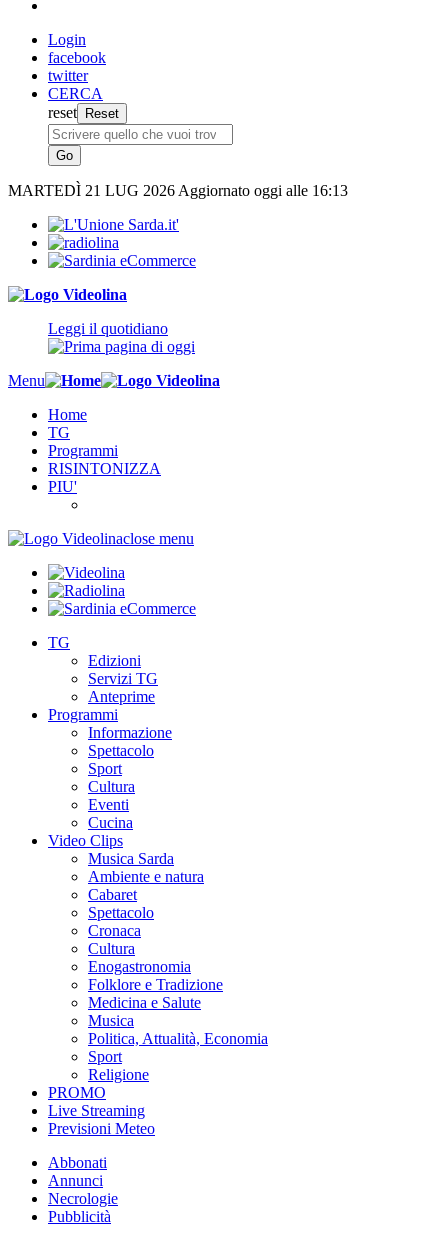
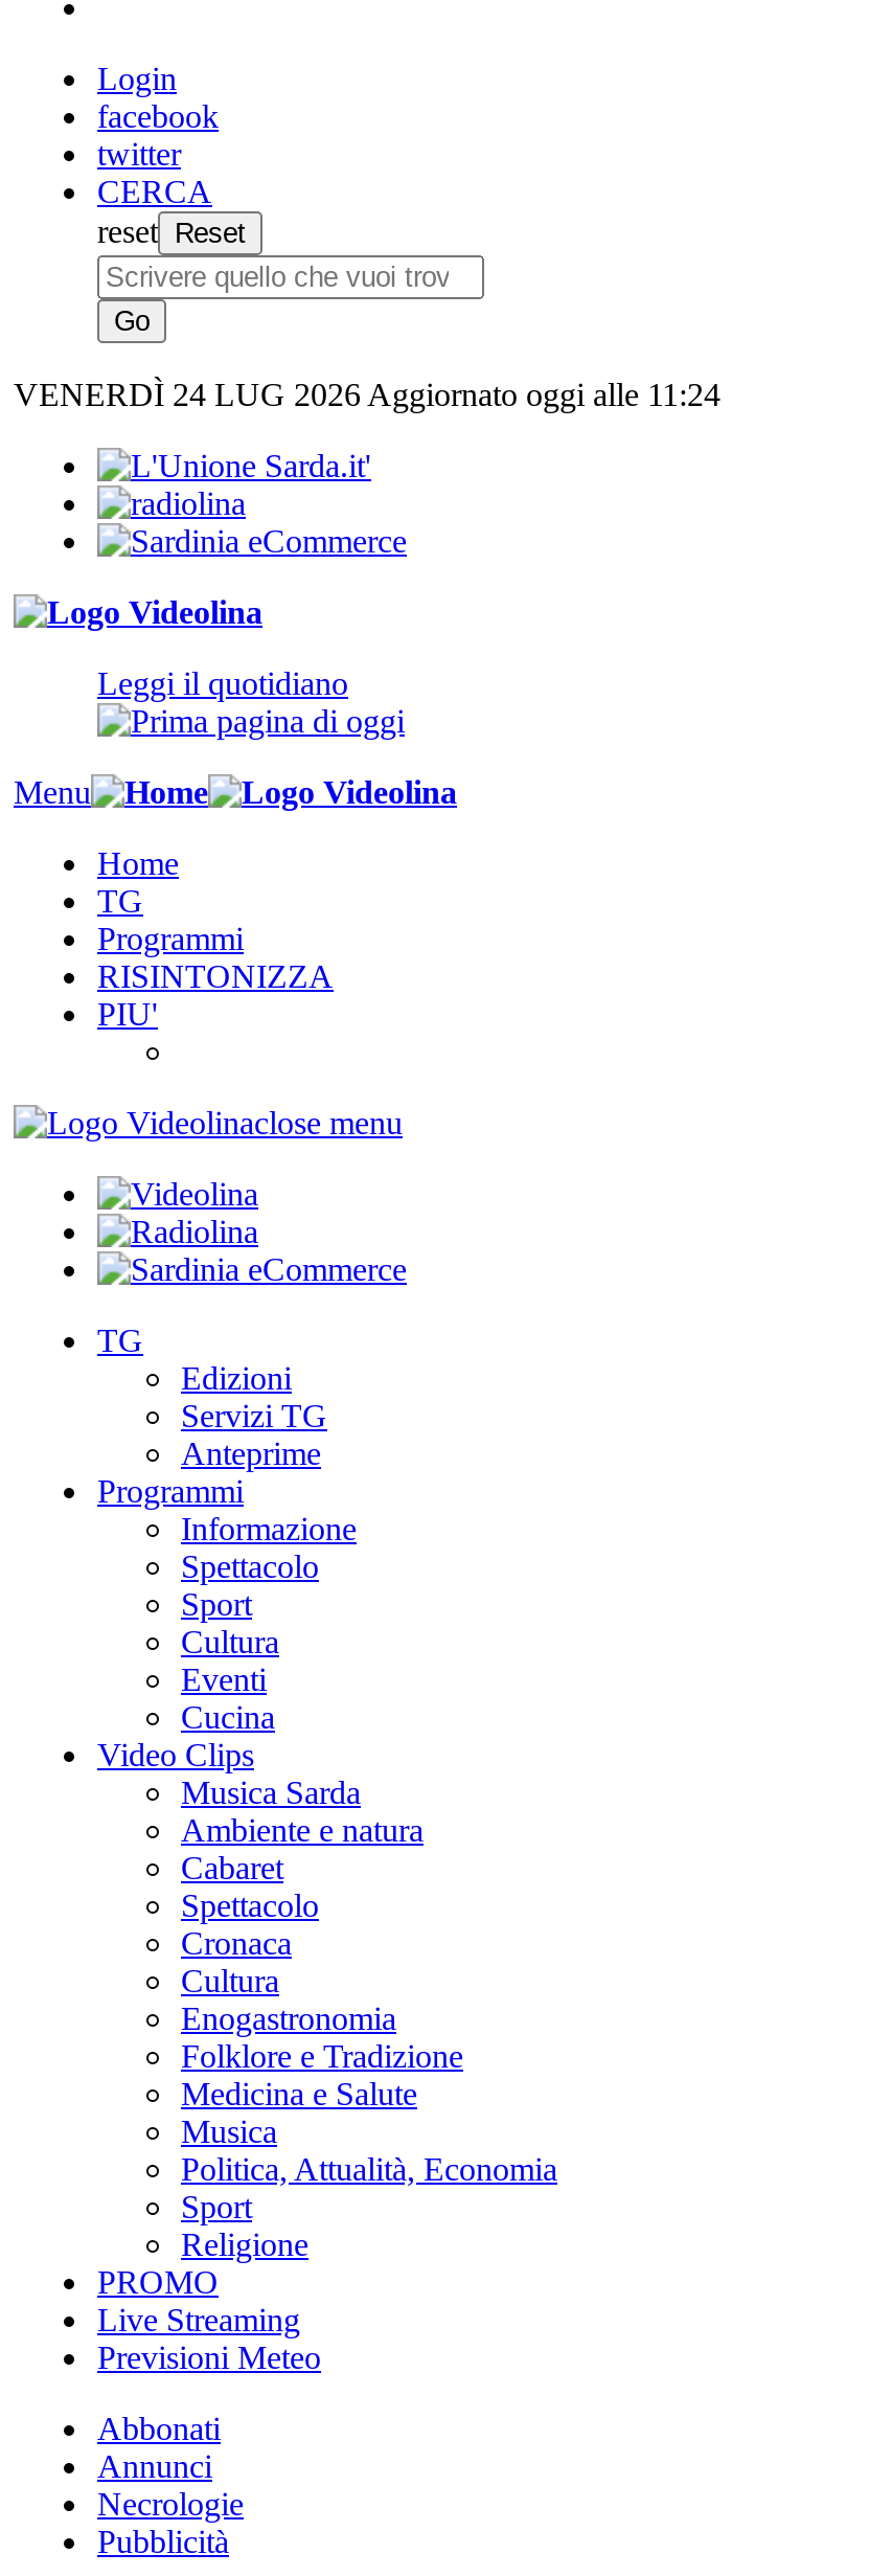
- MARTEDÌ 21 LUG 2026 Aggiornato oggi alle 16:13
+ VENERDÌ 24 LUG 2026 Aggiornato oggi alle 11:24
